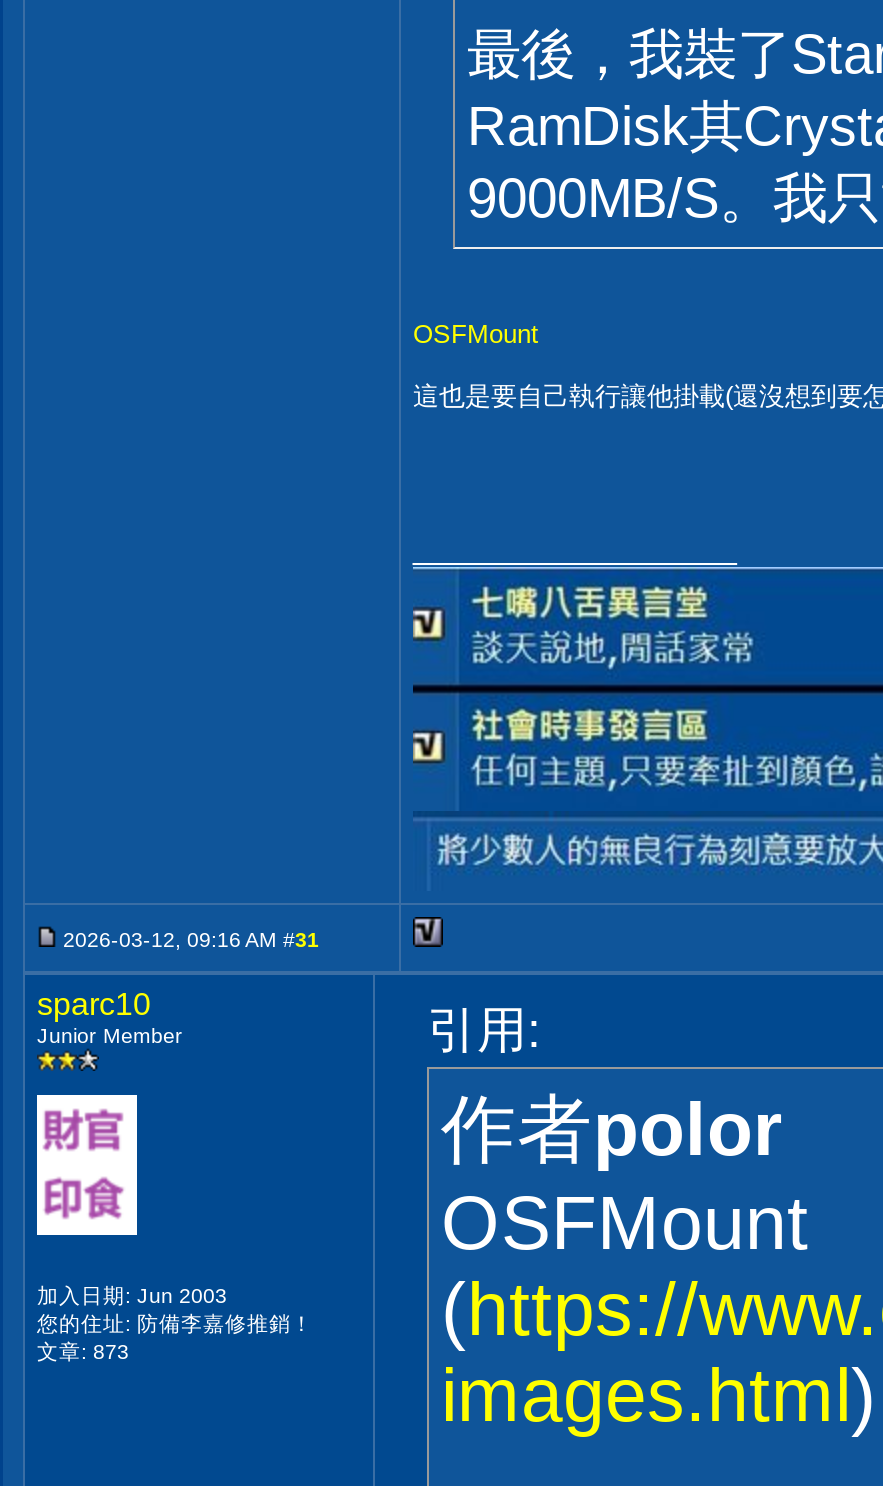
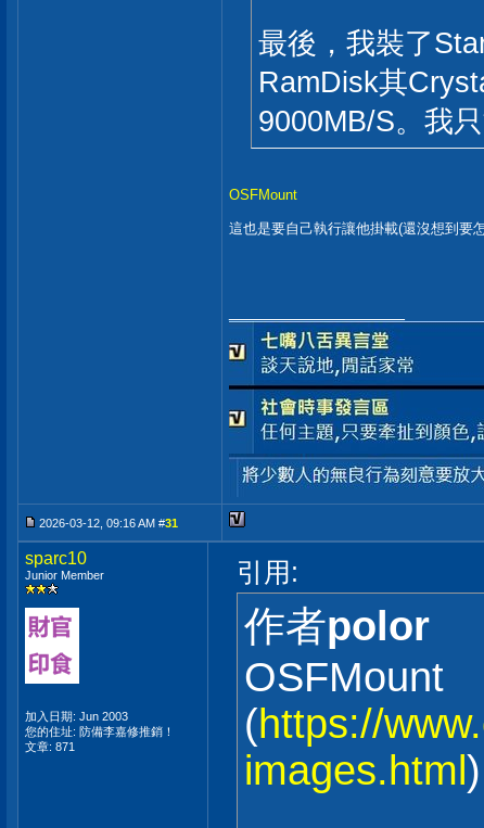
- 文章: 873
+ 文章: 871
